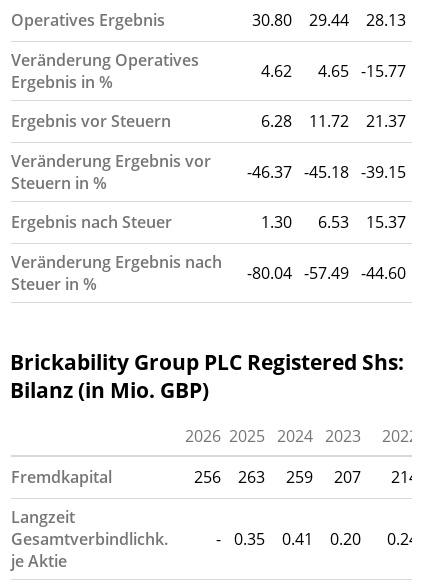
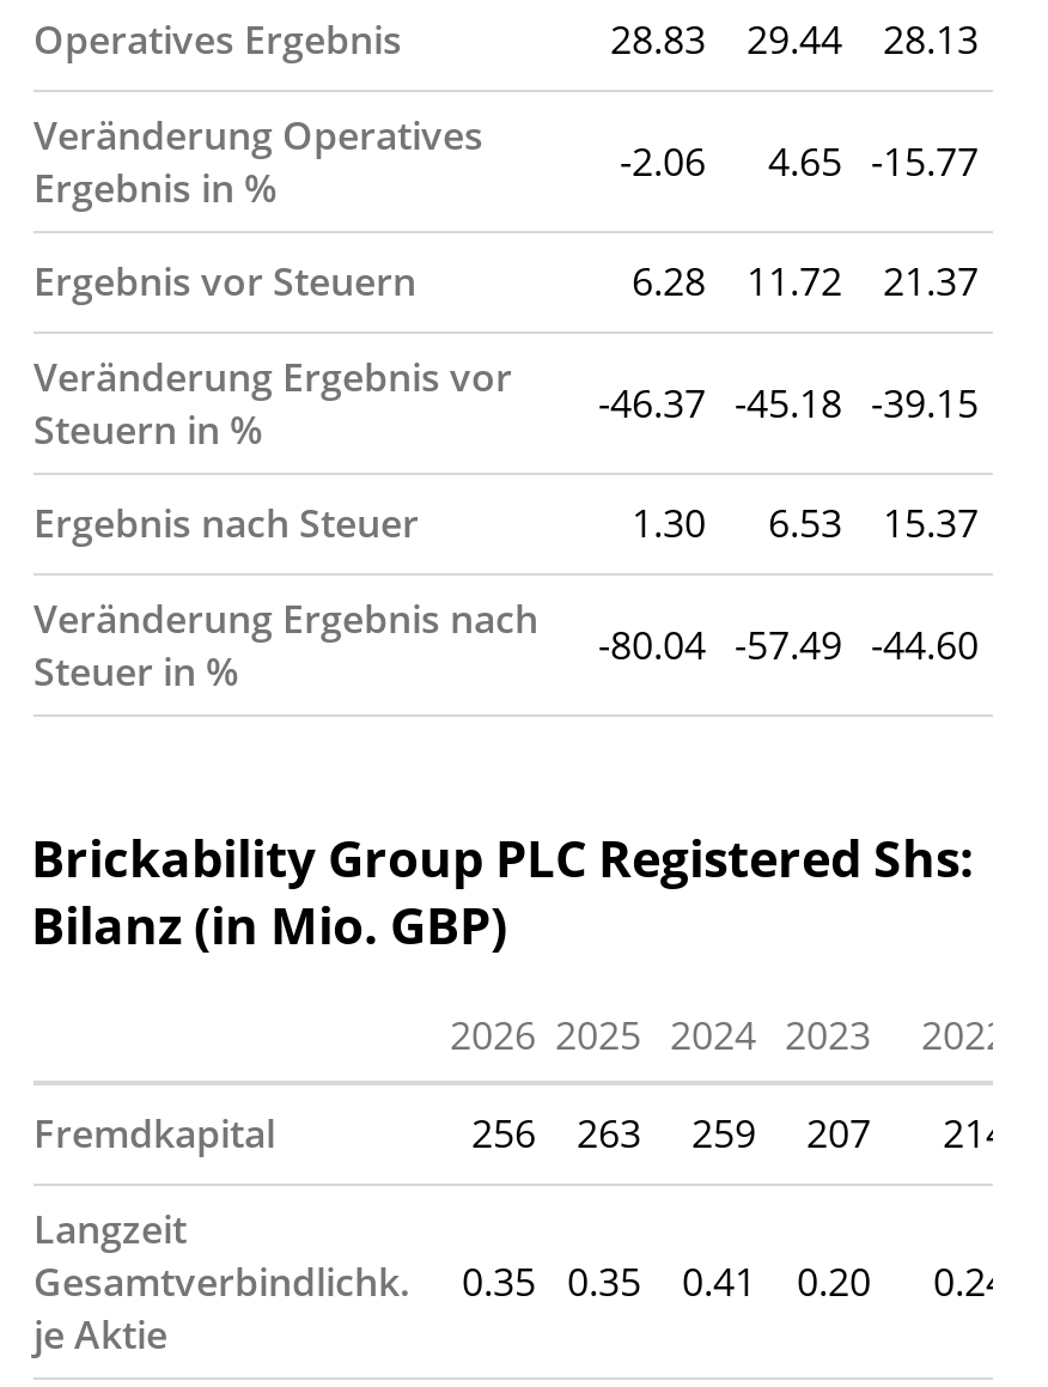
- 30.80
+ 28.83

- 4.62
+ -2.06

- - 0.35
+ 0.35 0.35
